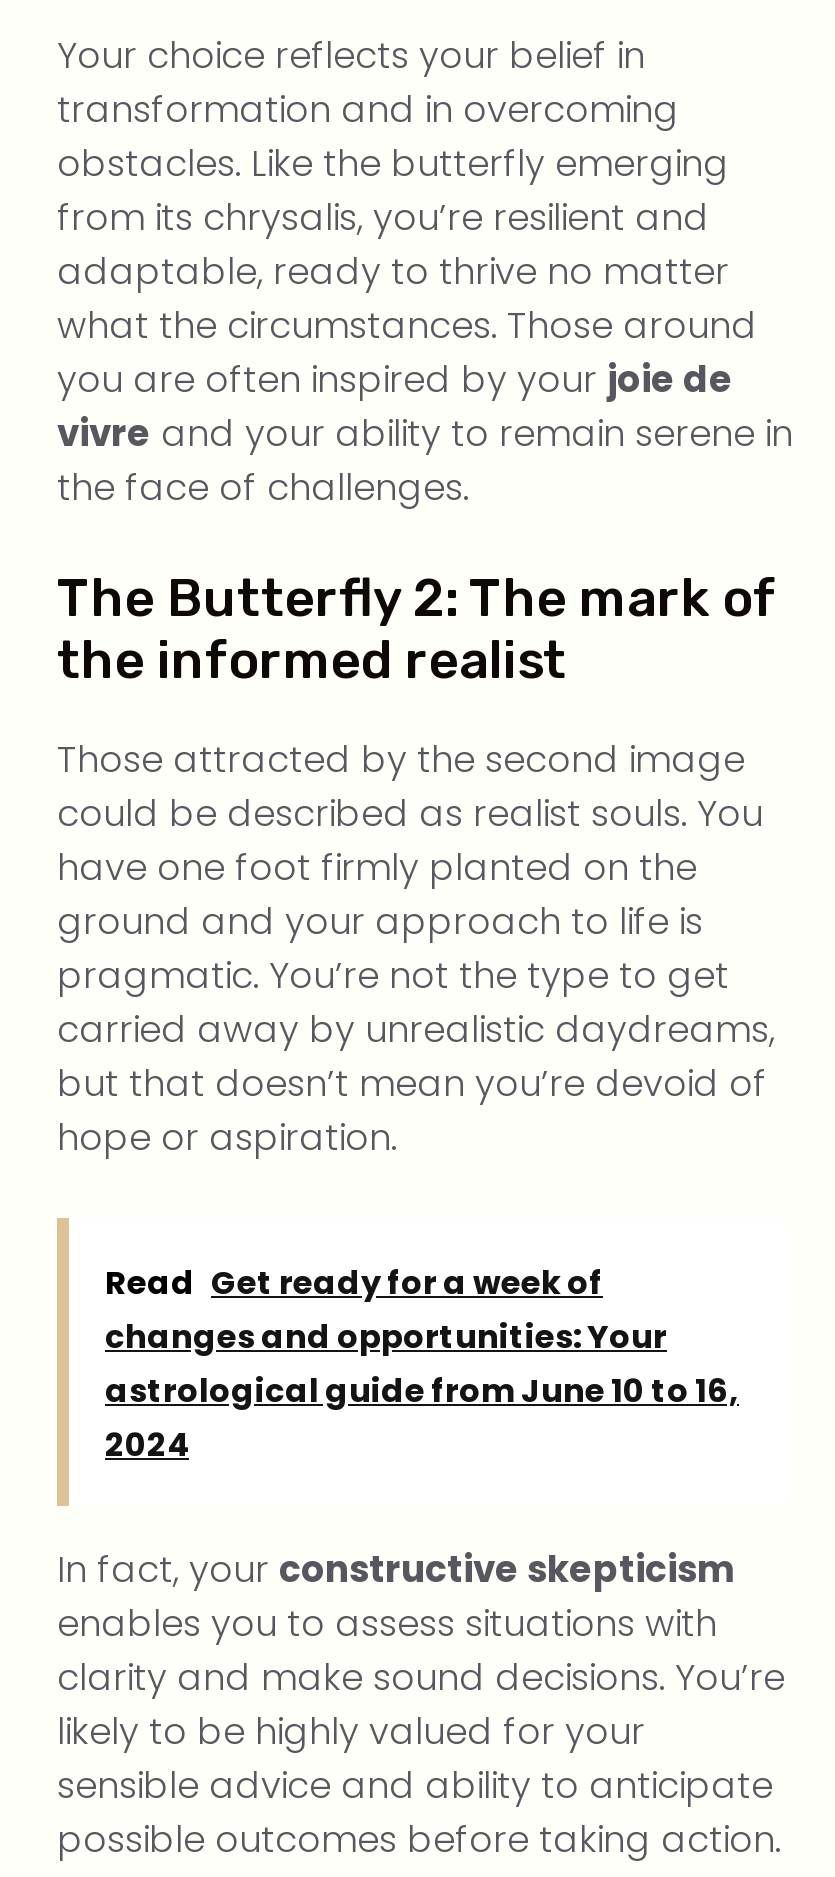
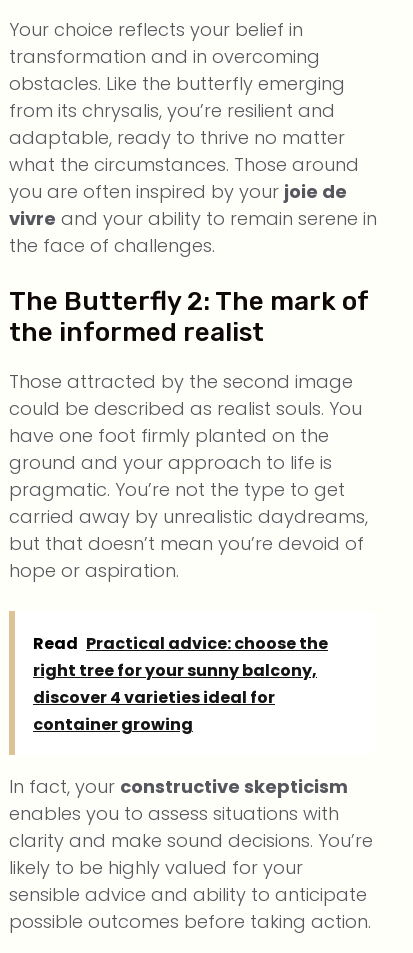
- Read Get ready for a week of
- changes and opportunities: Your
- astrological guide from June 10 to 16,
- 2024
+ Read Practical advice: choose the
+ right tree for your sunny balcony,
+ discover 4 varieties ideal for
+ container growing
